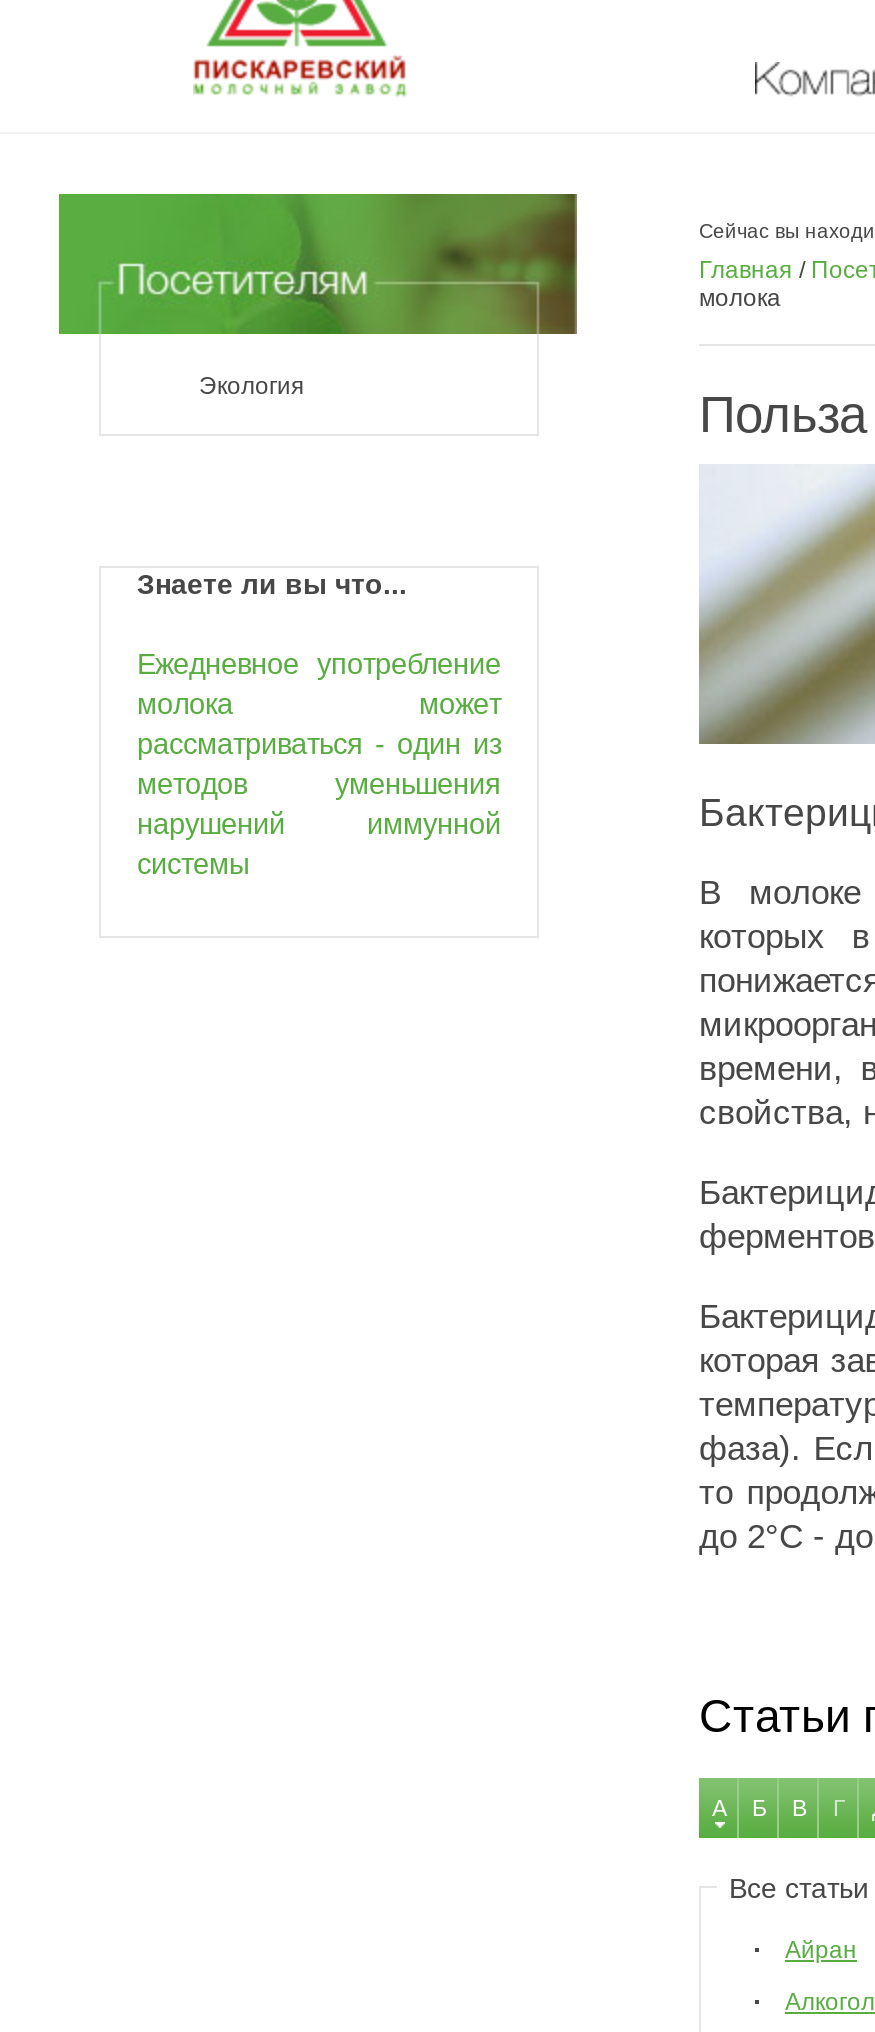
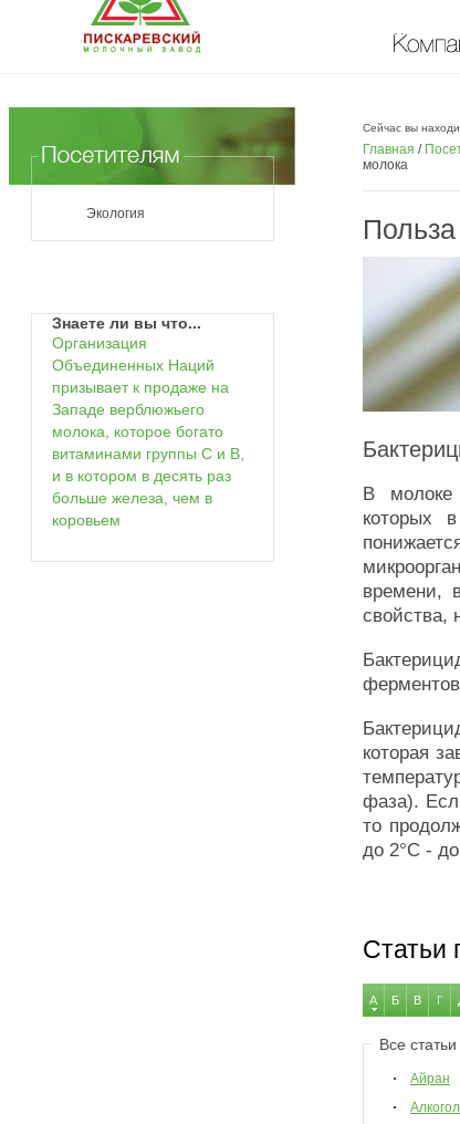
- Ежедневное употребление
- молока может
- рассматриваться - один из
- методов уменьшения
- нарушений иммунной
- системы
+ Организация
+ Объединенных Наций
+ призывает к продаже на
+ Западе верблюжьего
+ молока, которое богато
+ витаминами группы С и В,
+ и в котором в десять раз
+ больше железа, чем в
+ коровьем
